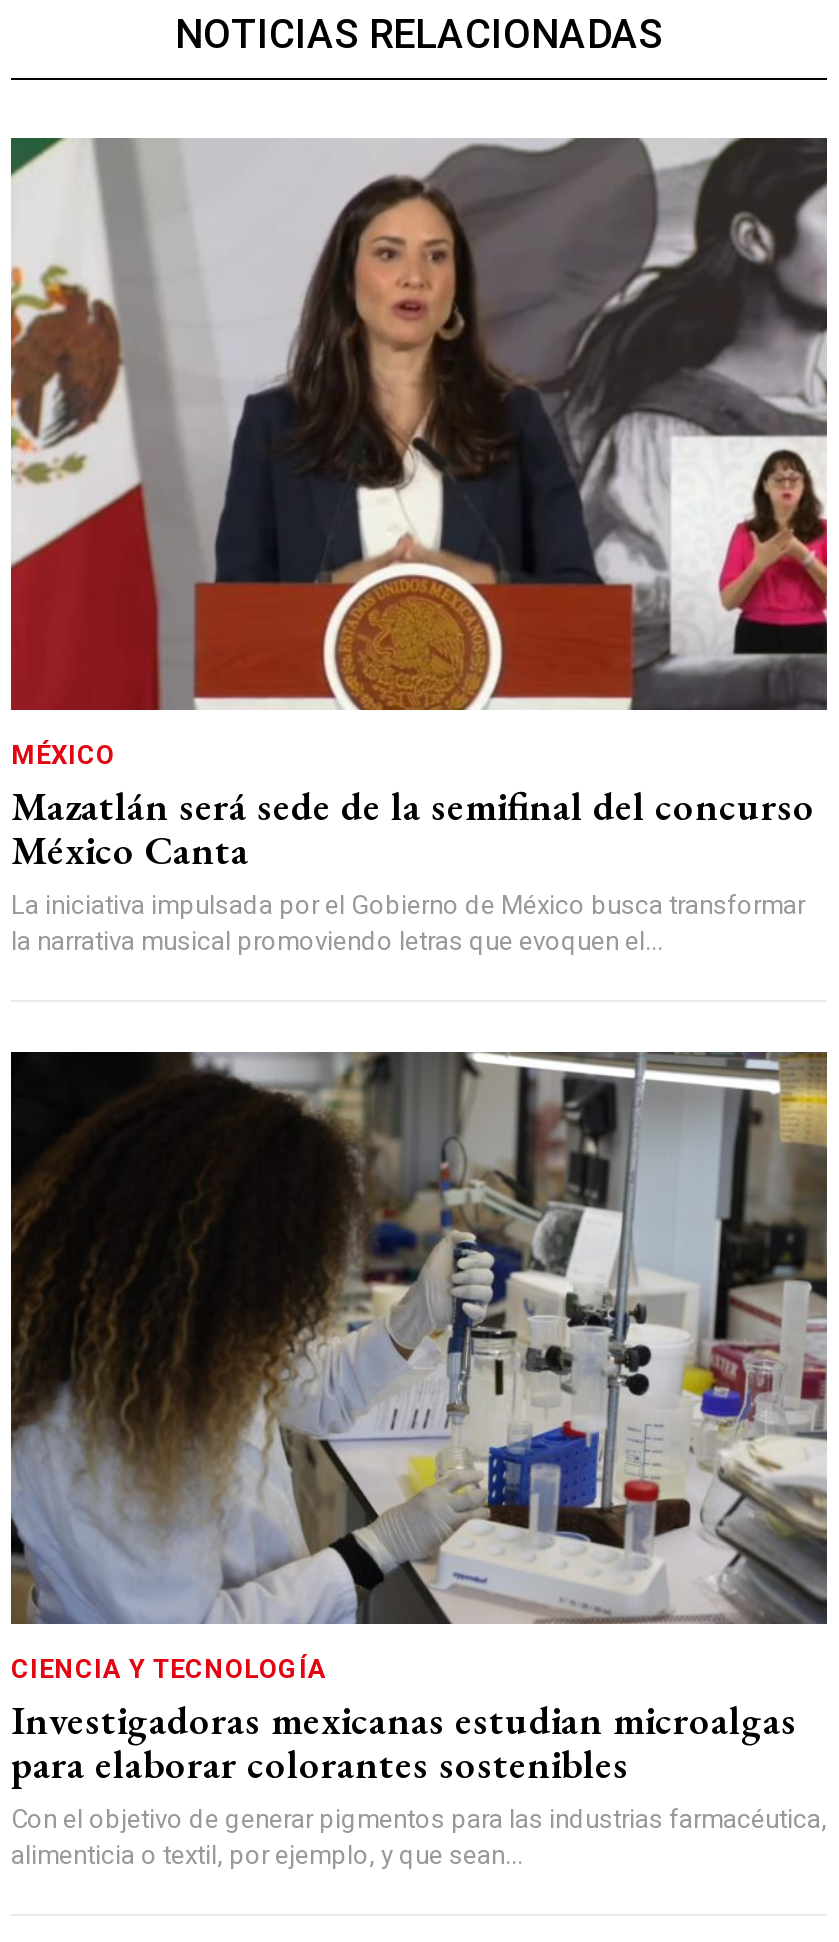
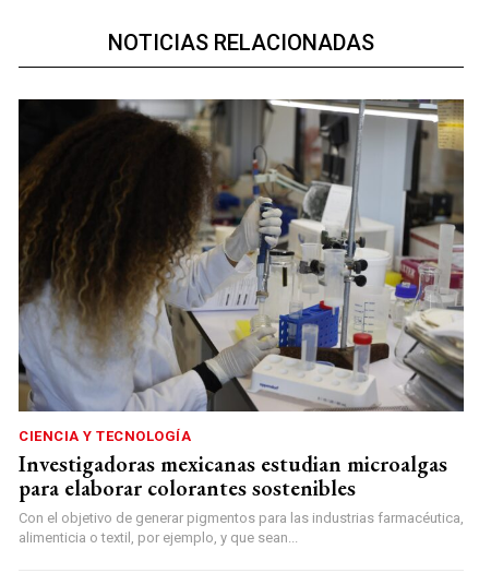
- [image]
- MÉXICO
- Mazatlán será sede de la semifinal del concurso
- México Canta
- La iniciativa impulsada por el Gobierno de México busca transformar
- la narrativa musical promoviendo letras que evoquen el...
